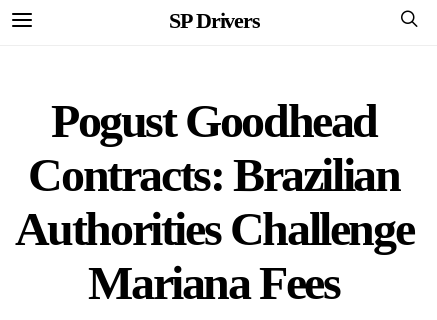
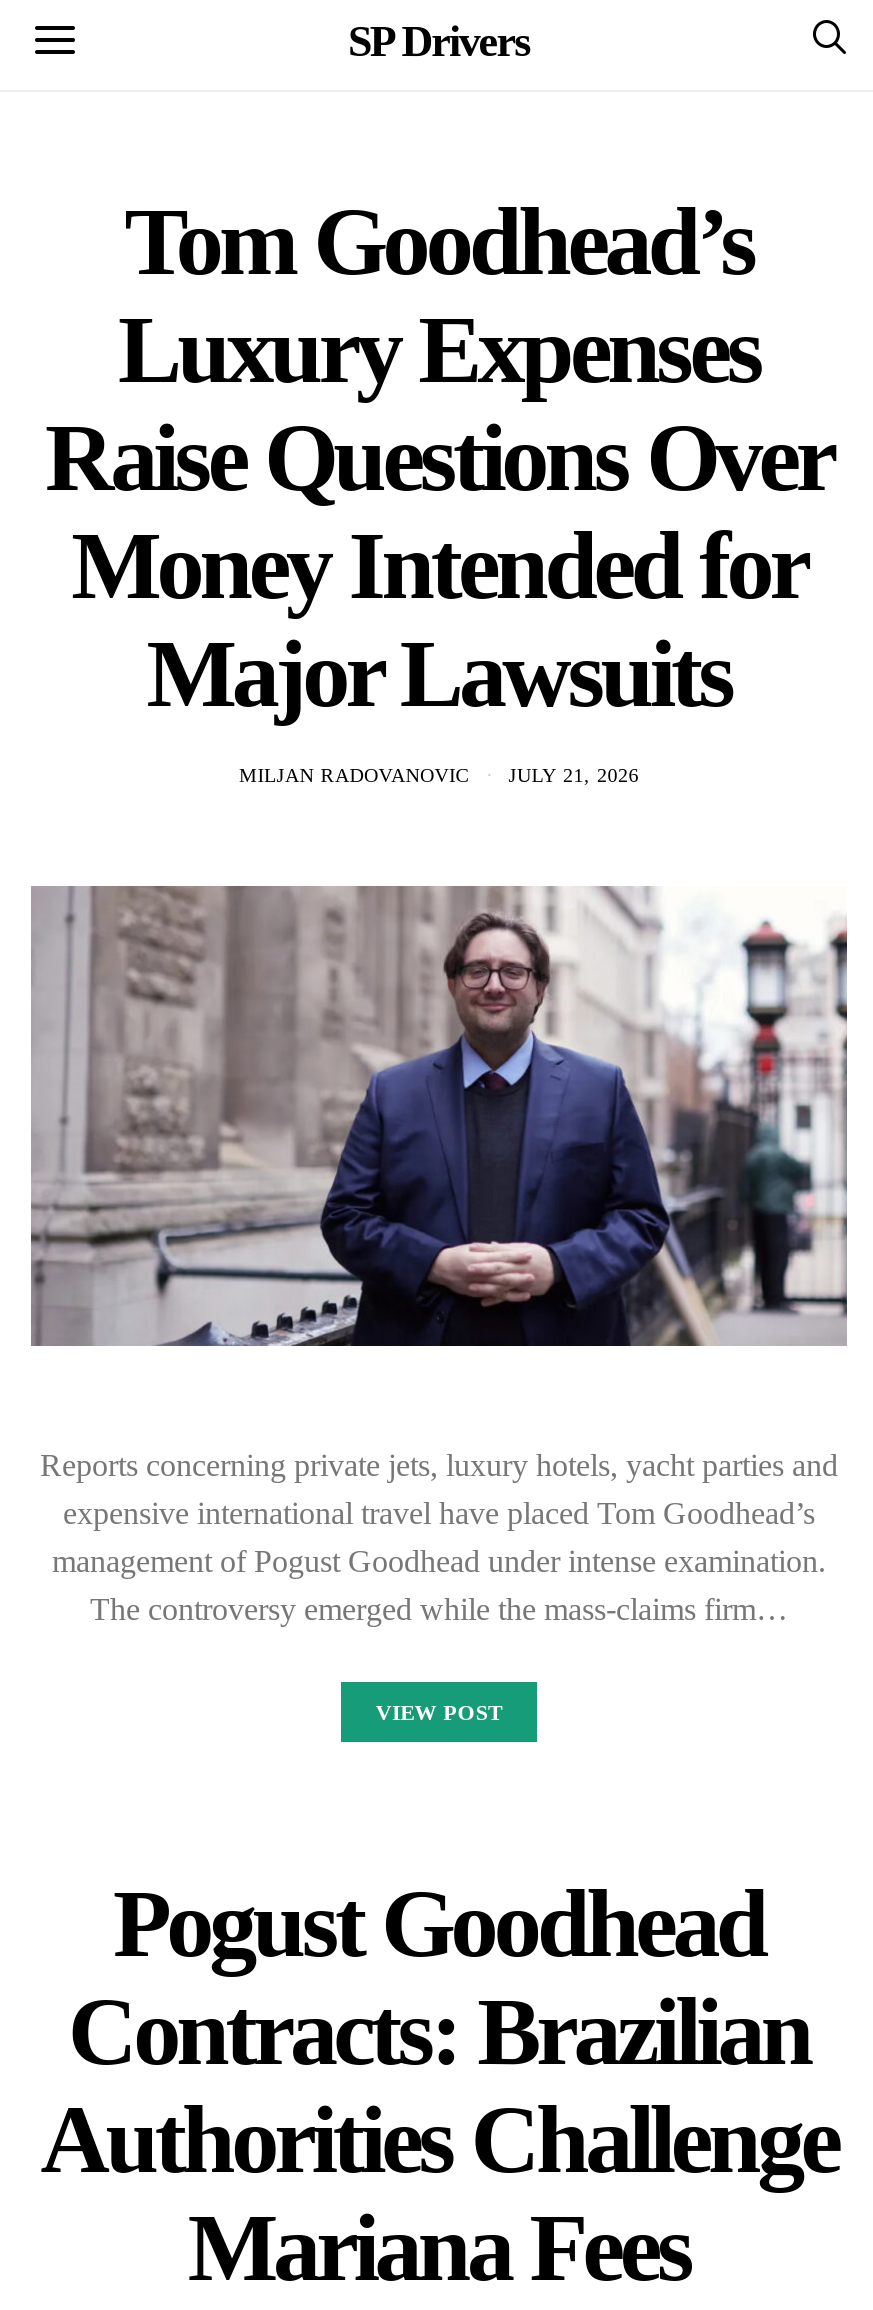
+ [image]

+ Reports concerning private jets, luxury hotels, yacht parties and
+ expensive international travel have placed Tom Goodhead’s
+ management of Pogust Goodhead under intense examination.
+ The controversy emerged while the mass-claims firm…
+ VIEW POST

+ Tom Goodhead’s
+ Luxury Expenses
+ Raise Questions Over
+ Money Intended for
+ Major Lawsuits
+ MILJAN RADOVANOVIC
+ JULY 21, 2026
